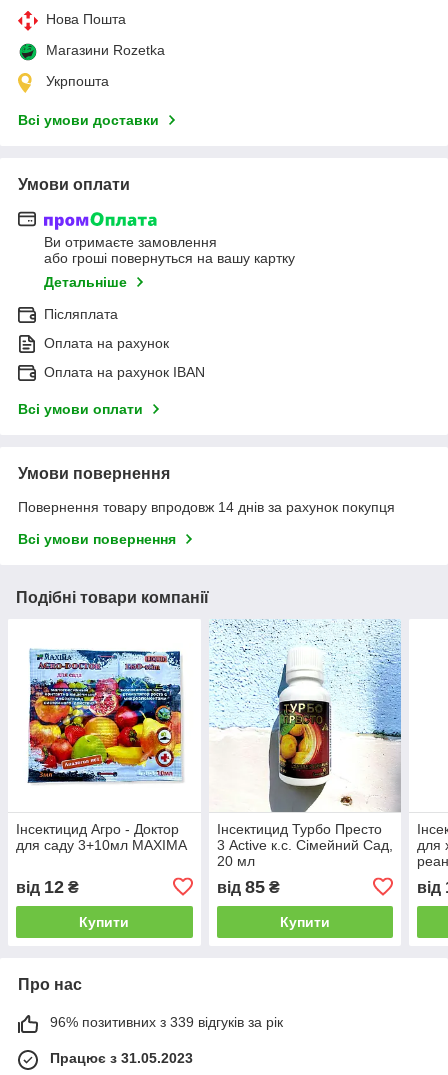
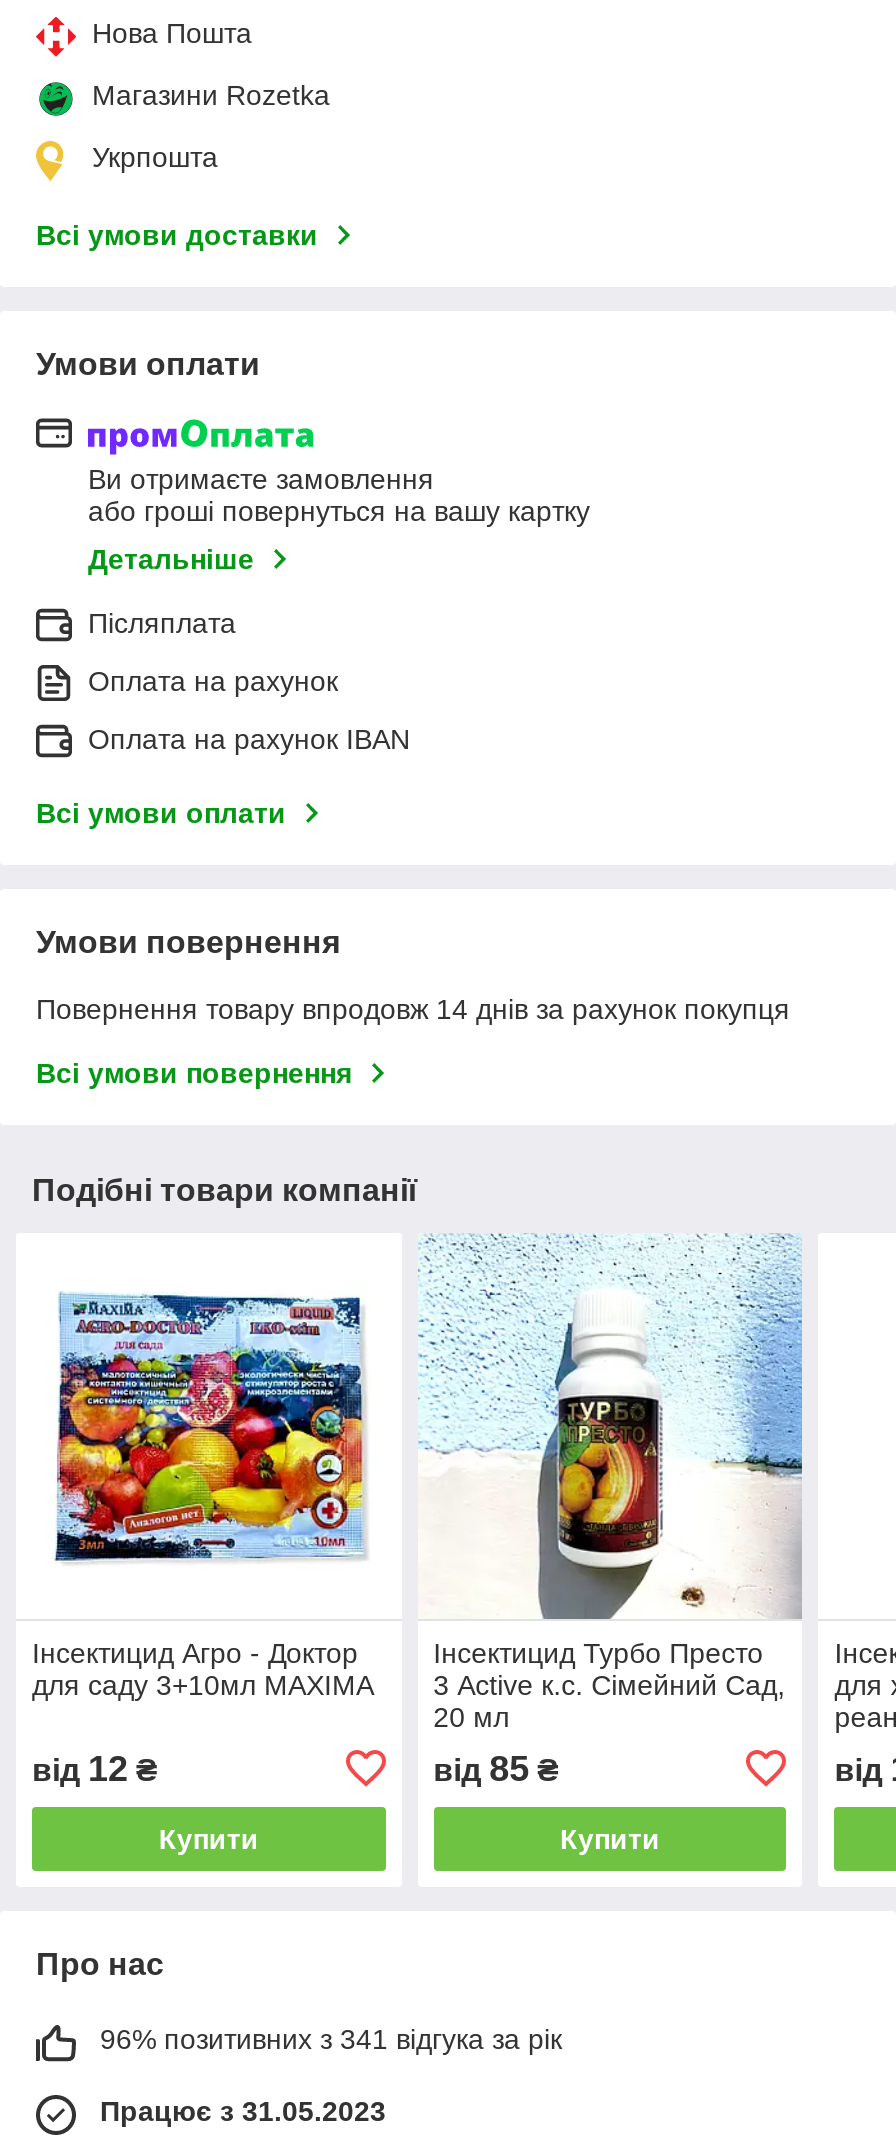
- 96% позитивних з 339 відгуків за рік
+ 96% позитивних з 341 відгука за рік
